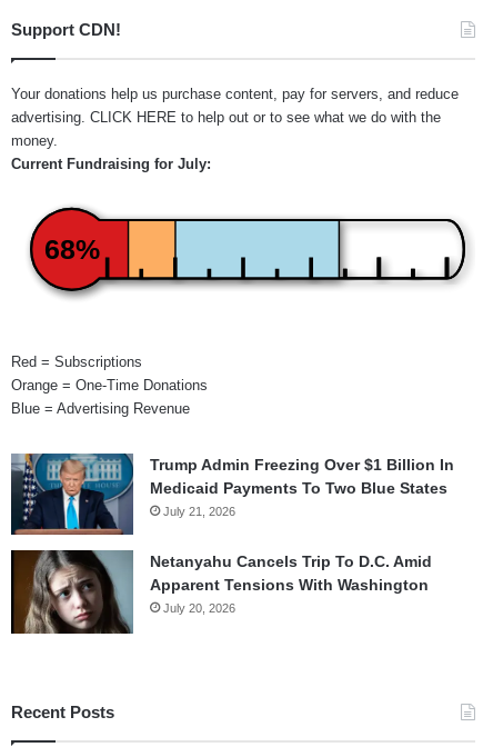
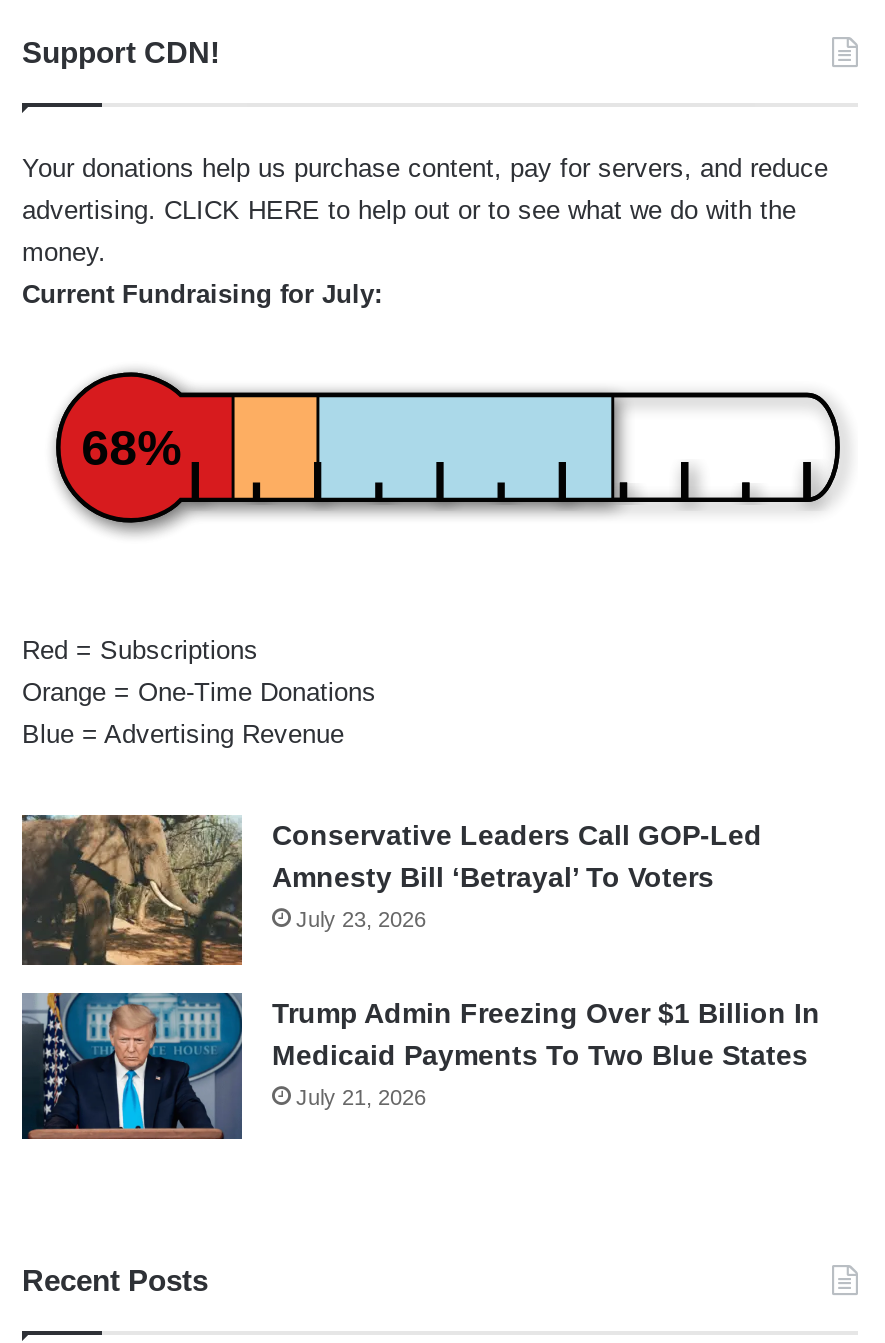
+ [image]
+ Conservative Leaders Call GOP-Led
+ Amnesty Bill ‘Betrayal’ To Voters
+ July 23, 2026

moved down: [image] | Trump Admin Freezing Over $1 Billion In | Medicaid Payments To Two Blue States | July 21, 2026

- [image]
- Netanyahu Cancels Trip To D.C. Amid
- Apparent Tensions With Washington
- July 20, 2026
